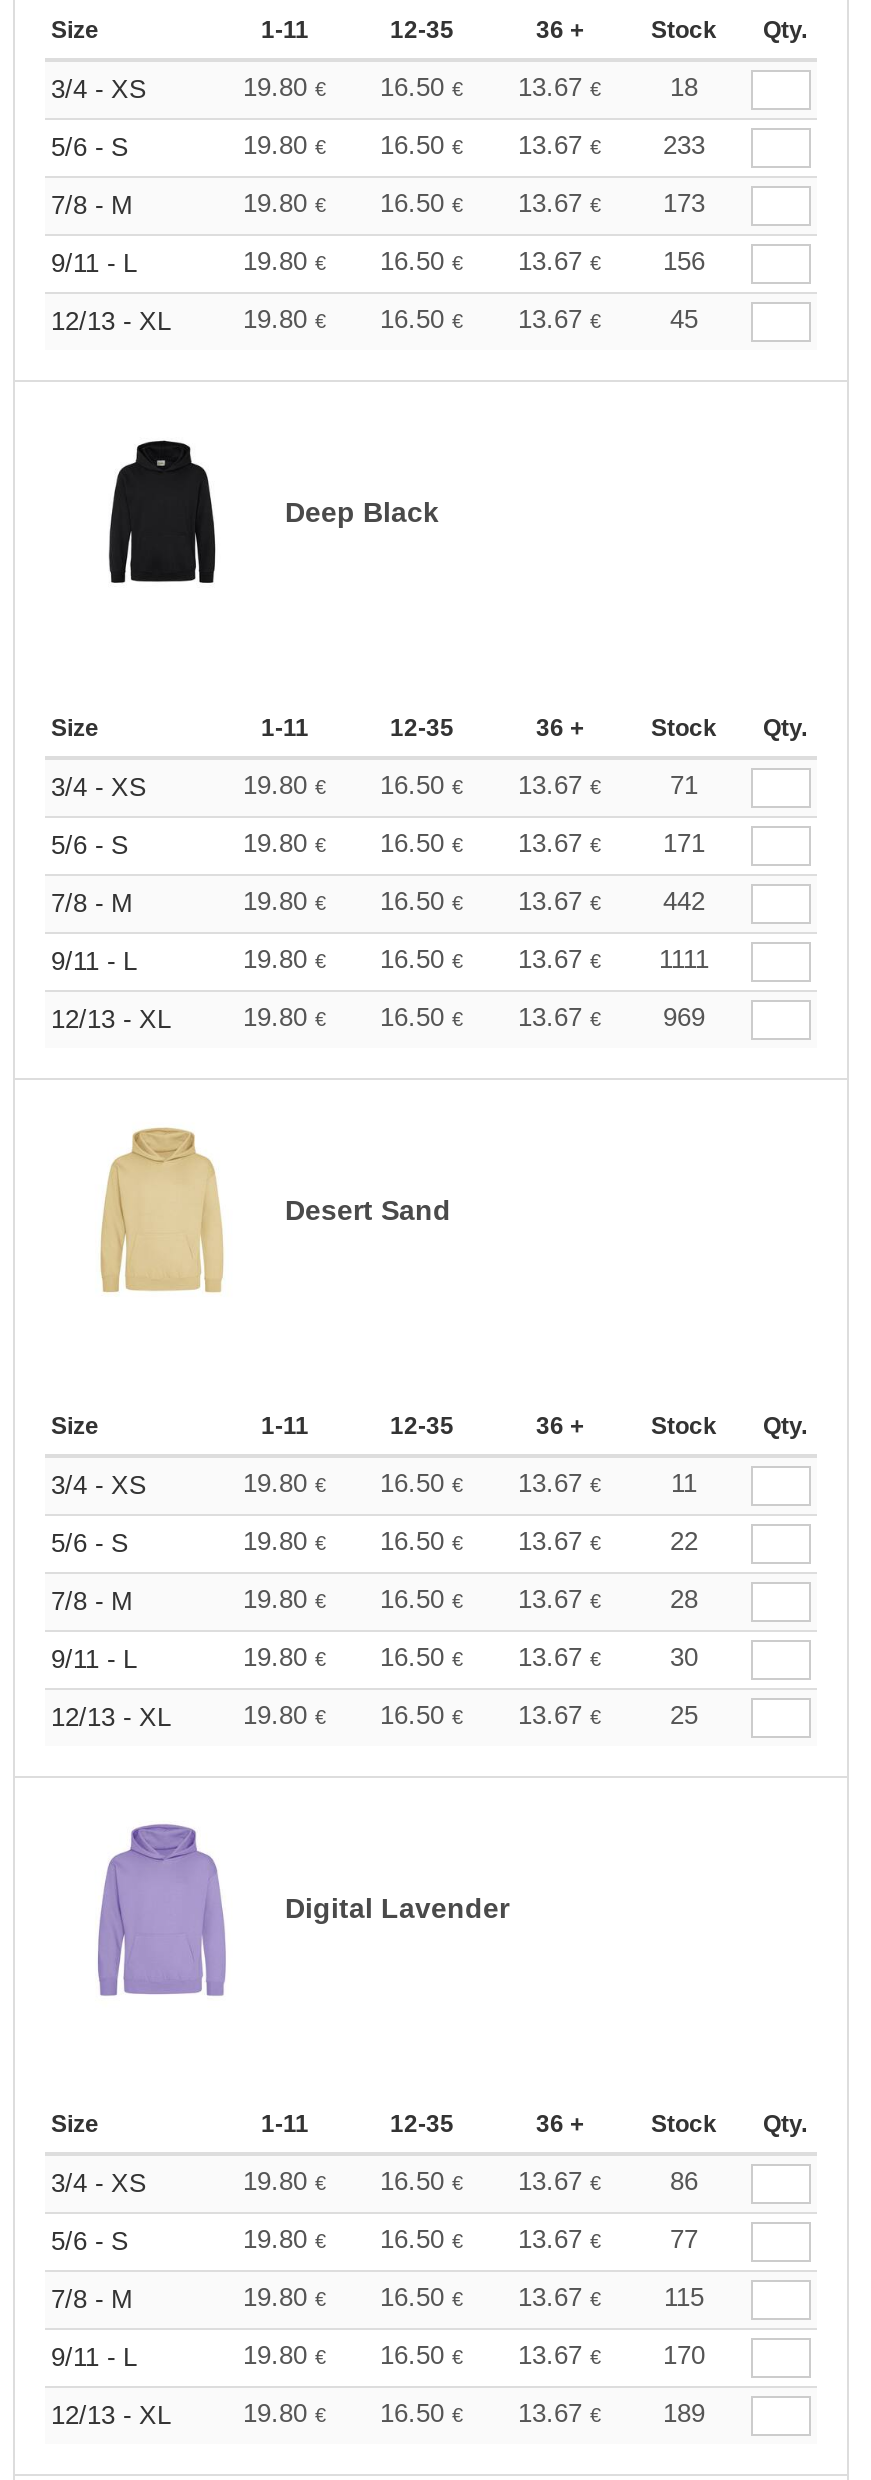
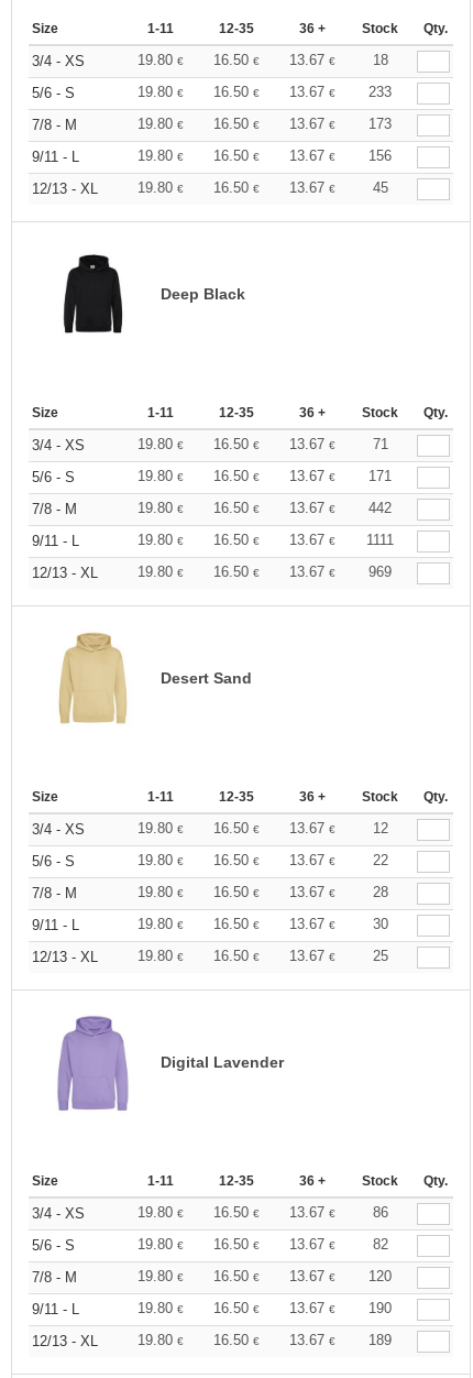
- 11
+ 12

- 77
+ 82

- 115
+ 120

- 170
+ 190
